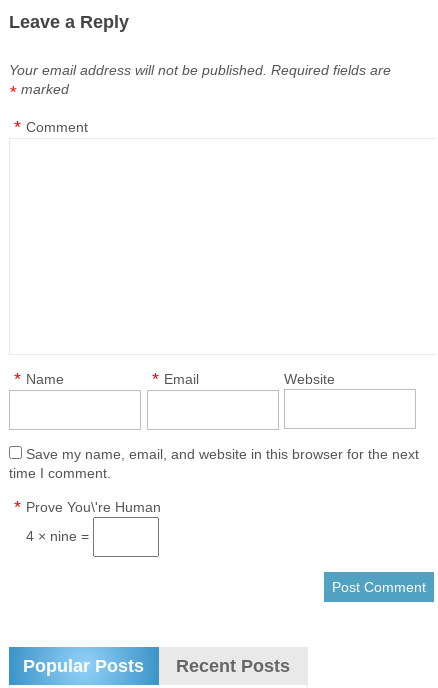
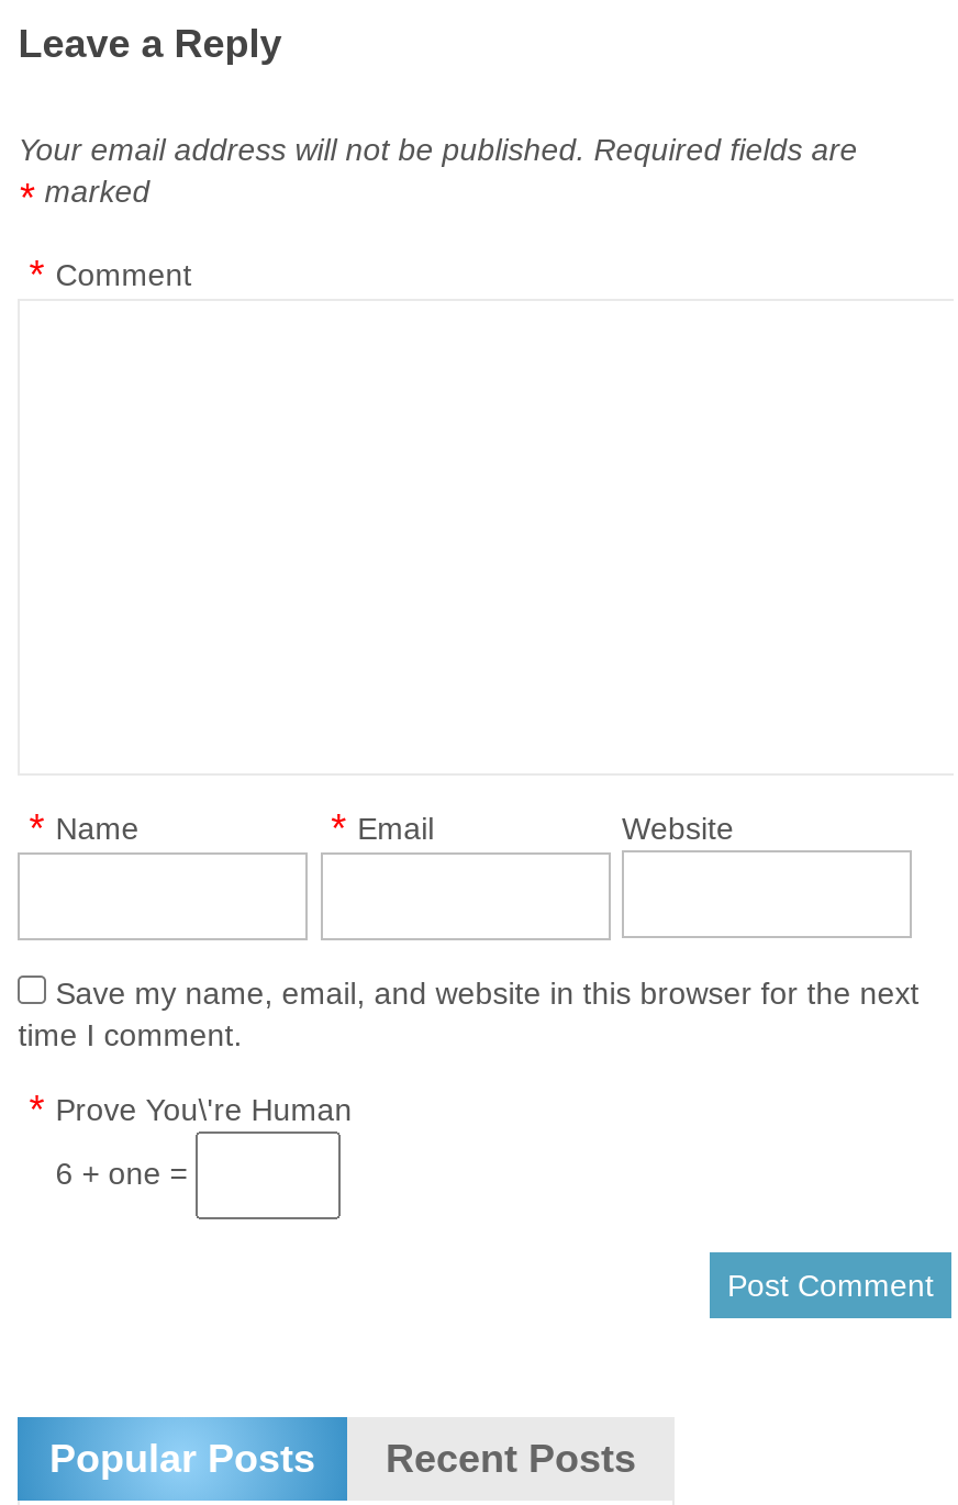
- 4 × nine =
+ 6 + one =
